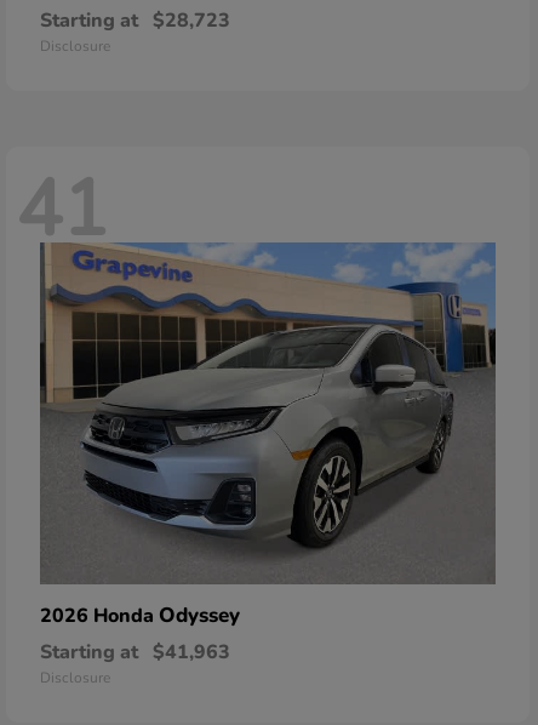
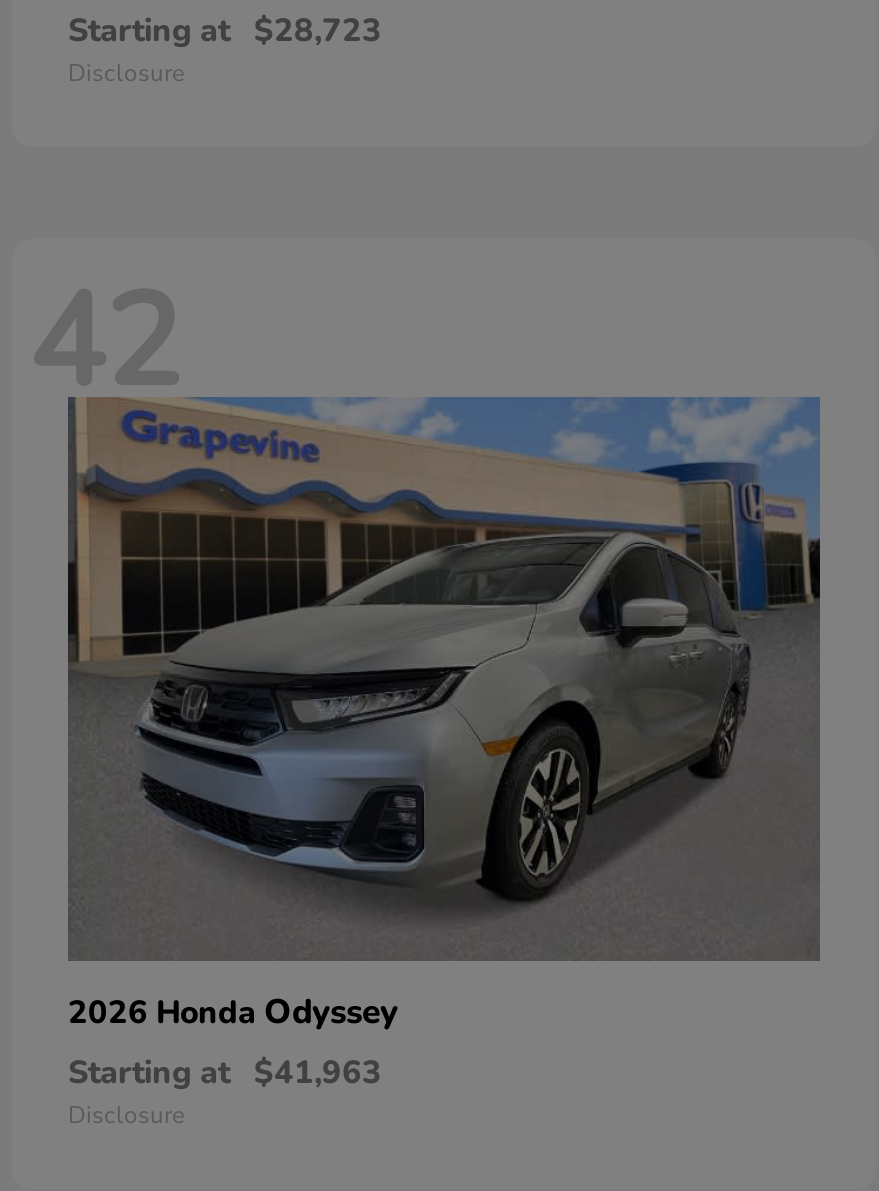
- 41
+ 42
